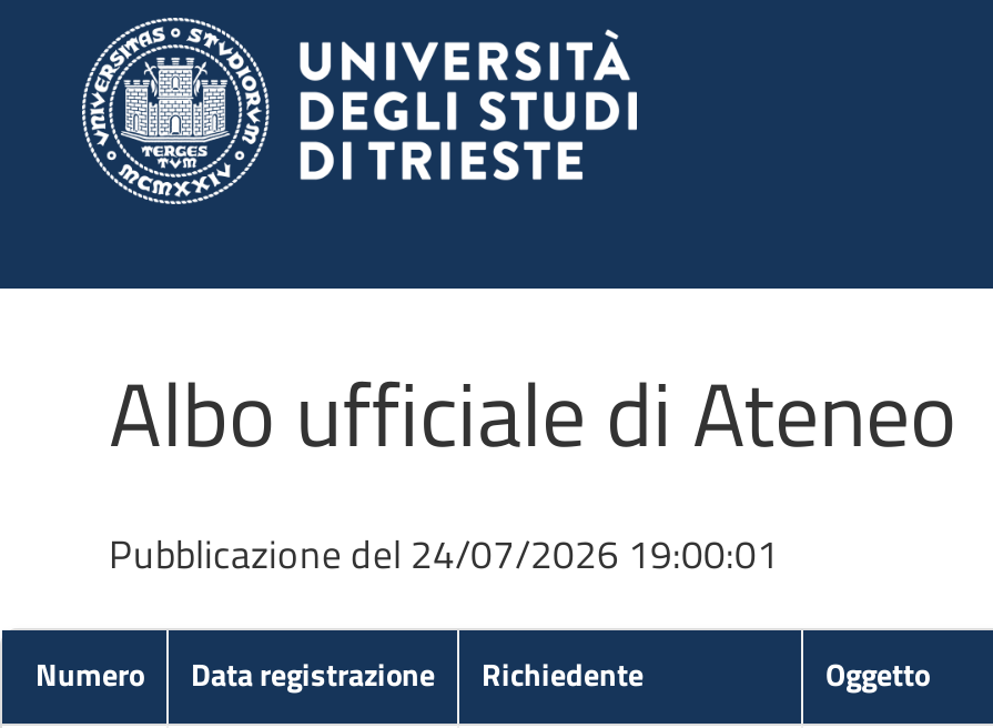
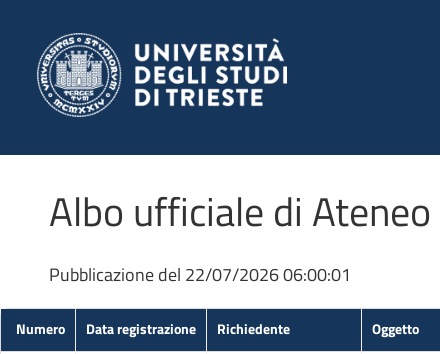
- Pubblicazione del 24/07/2026 19:00:01
+ Pubblicazione del 22/07/2026 06:00:01
